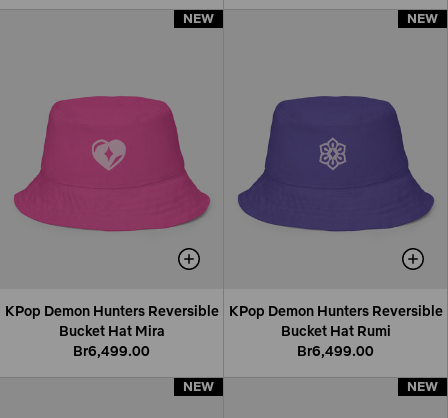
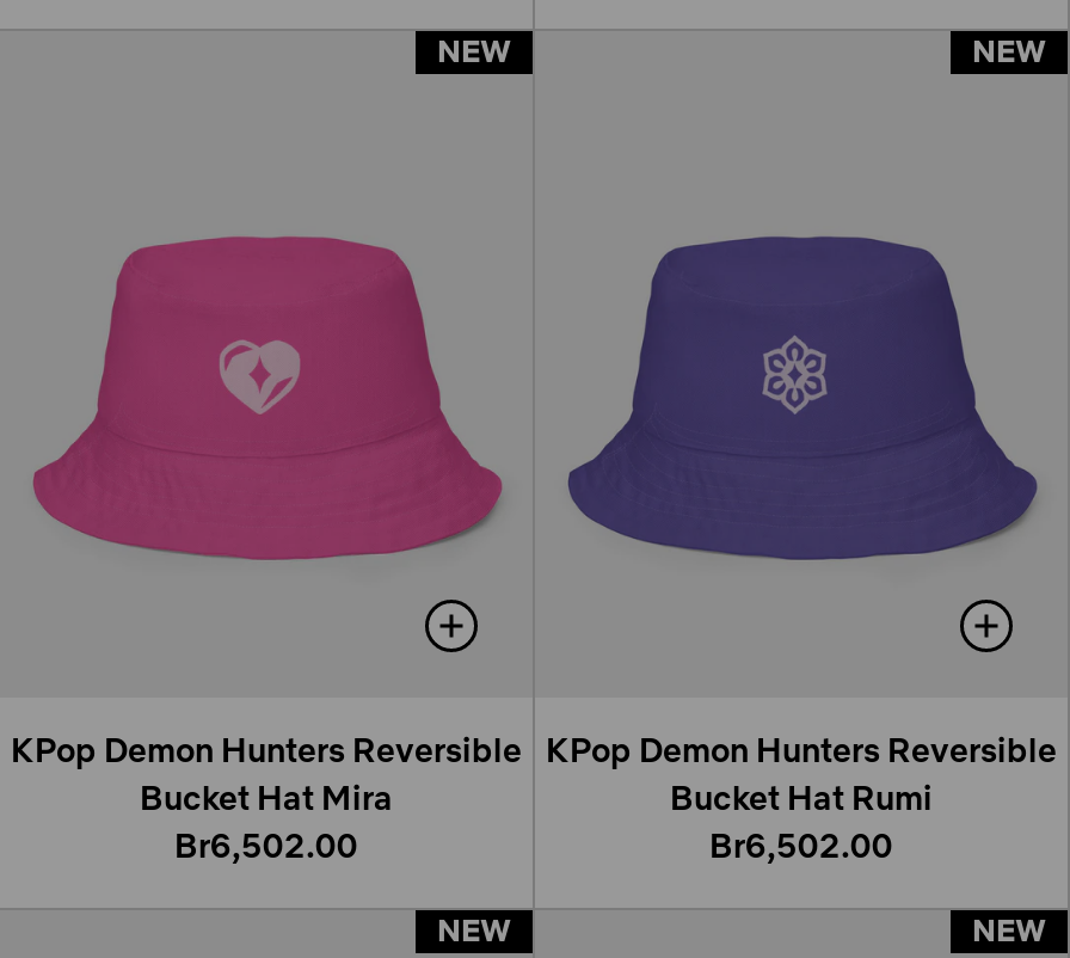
- Br6,499.00
+ Br6,502.00

- Br6,499.00
+ Br6,502.00
